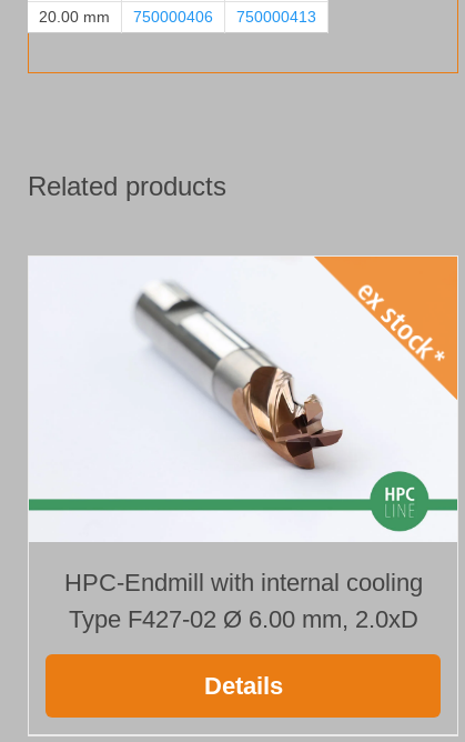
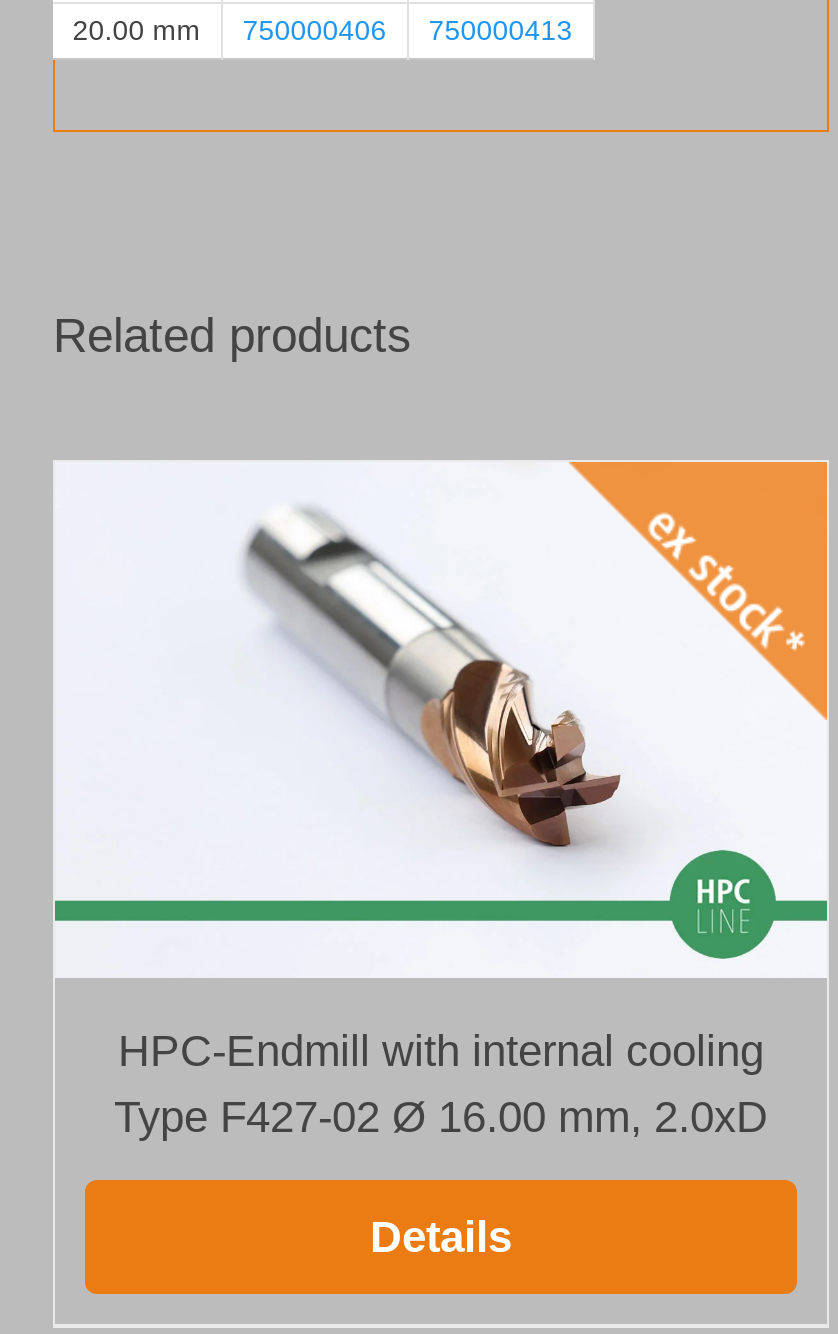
- Type F427-02 Ø 6.00 mm, 2.0xD
+ Type F427-02 Ø 16.00 mm, 2.0xD
